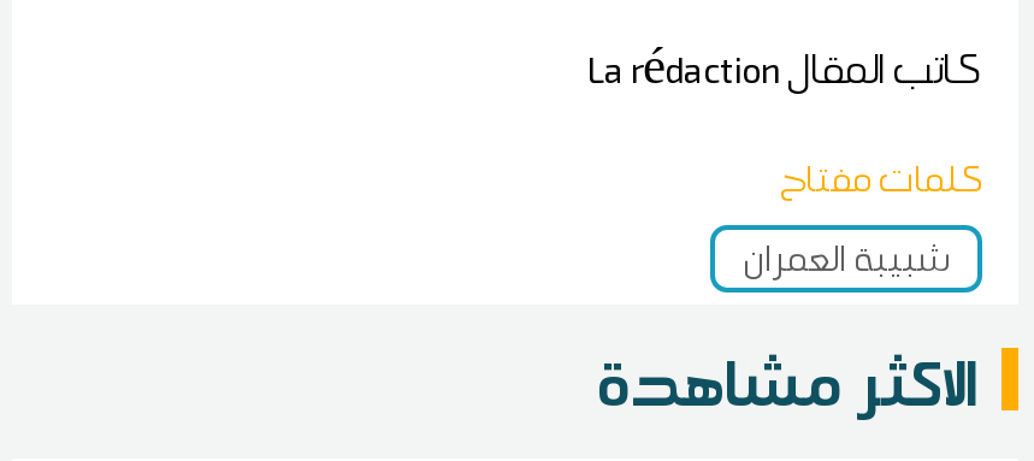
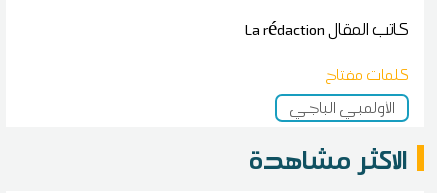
- شبيبة العمران
+ الأولمبي الباجي
